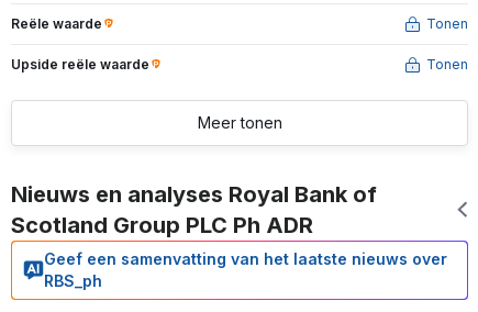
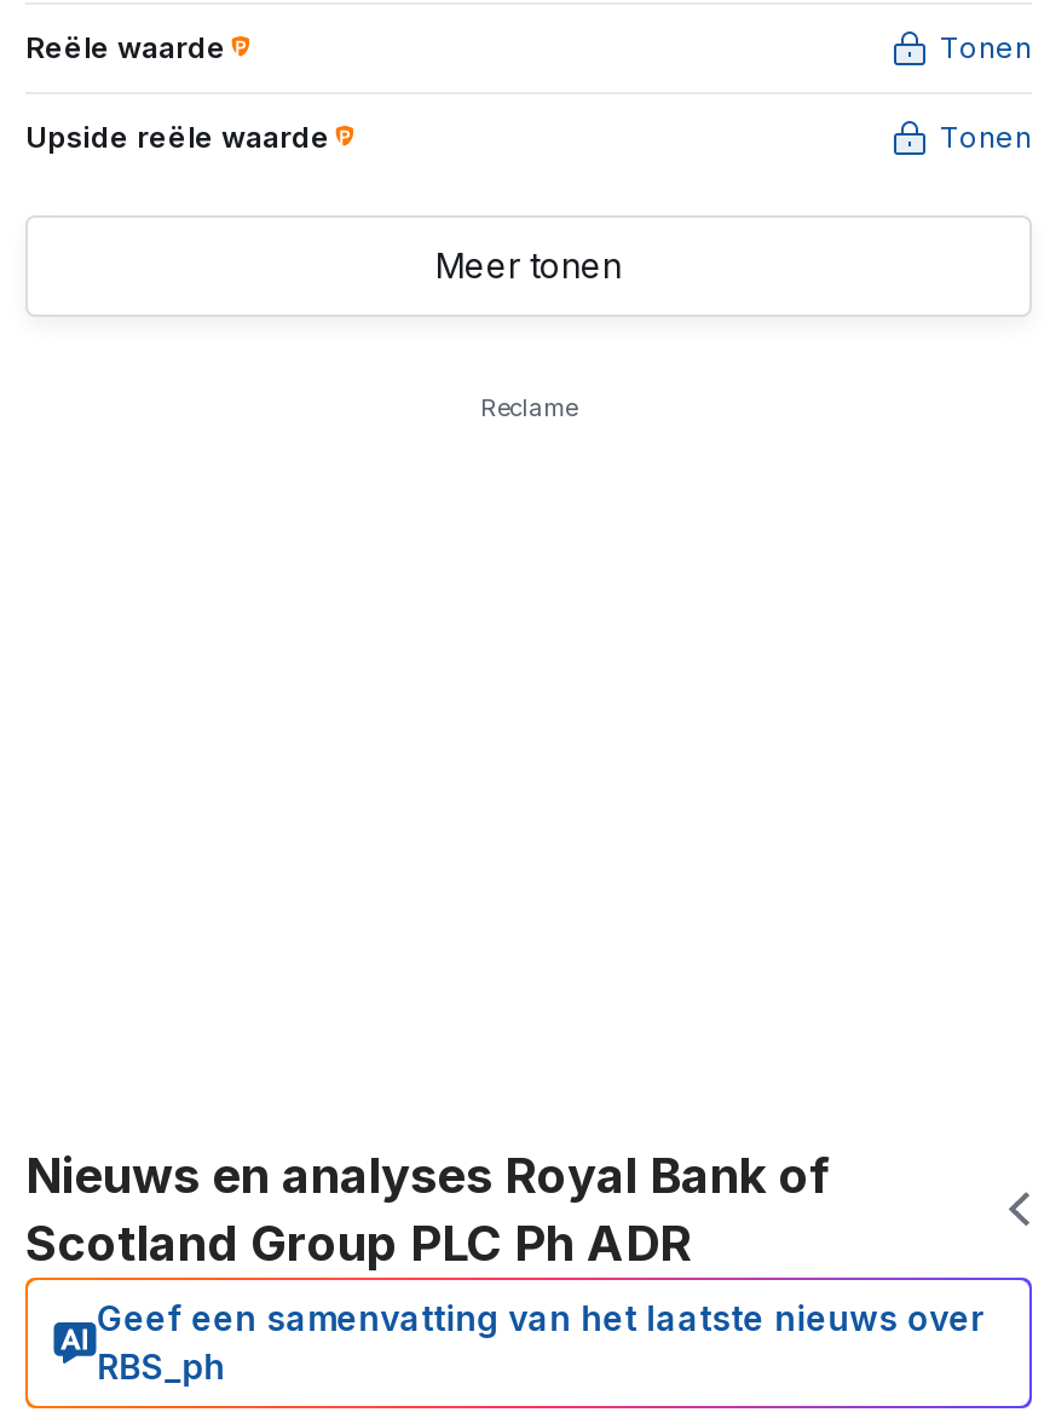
+ Reclame
